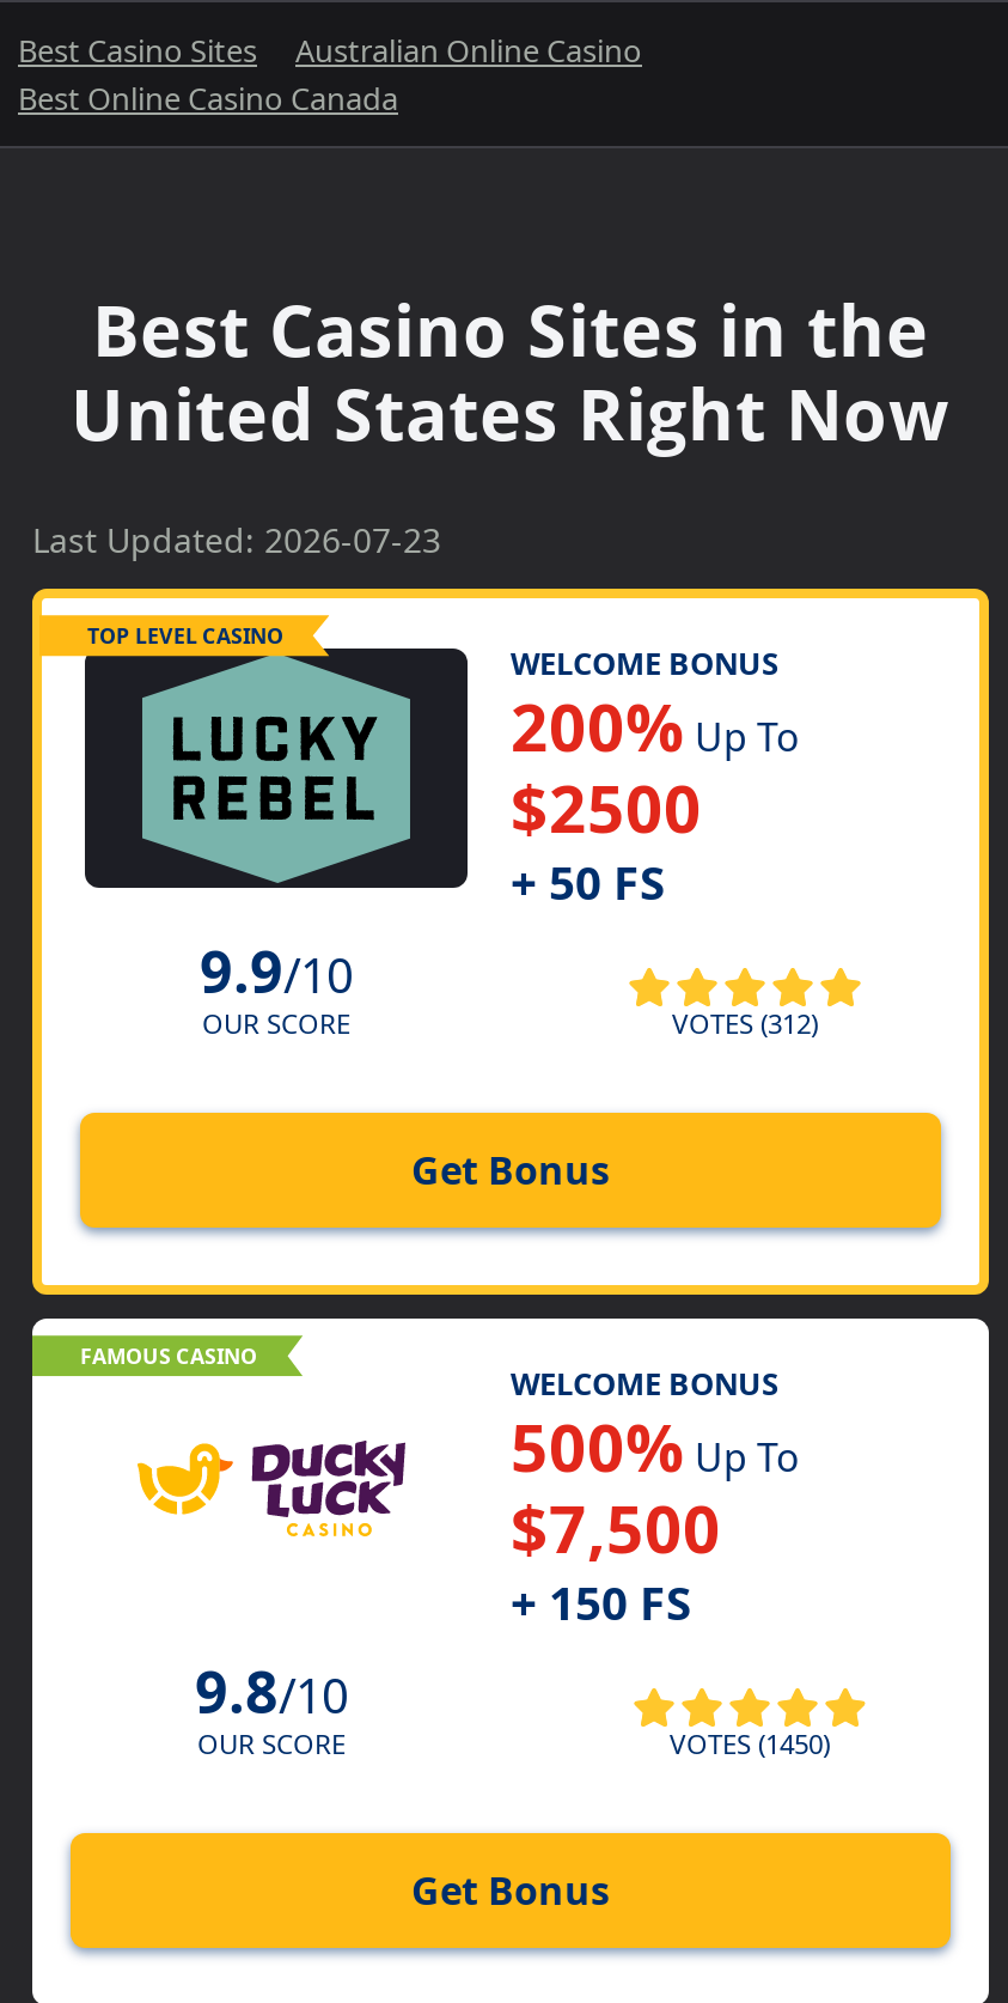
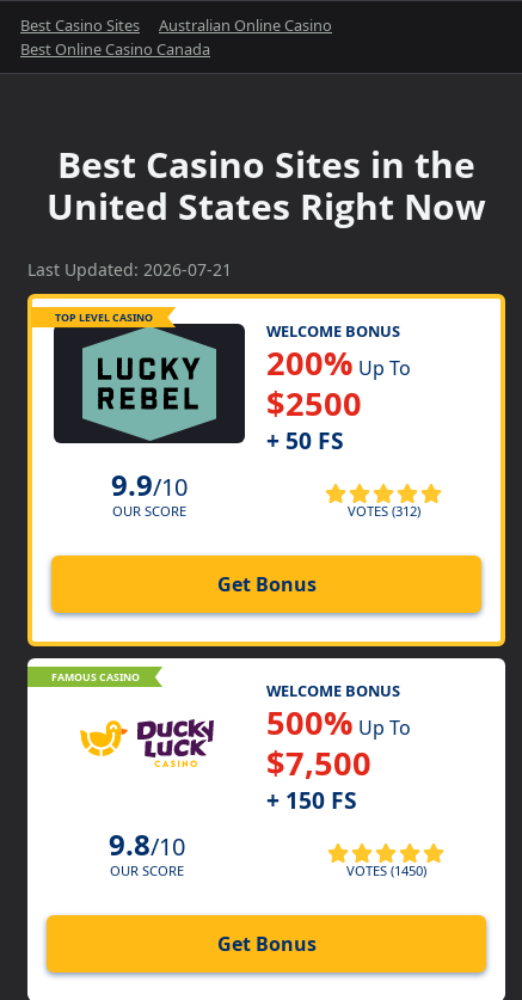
- Last Updated: 2026-07-23
+ Last Updated: 2026-07-21
